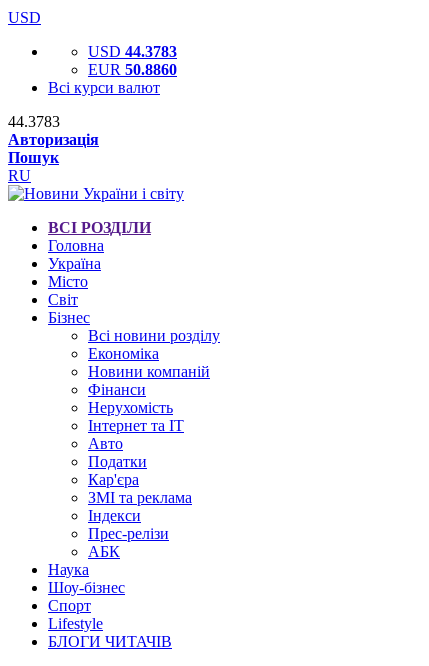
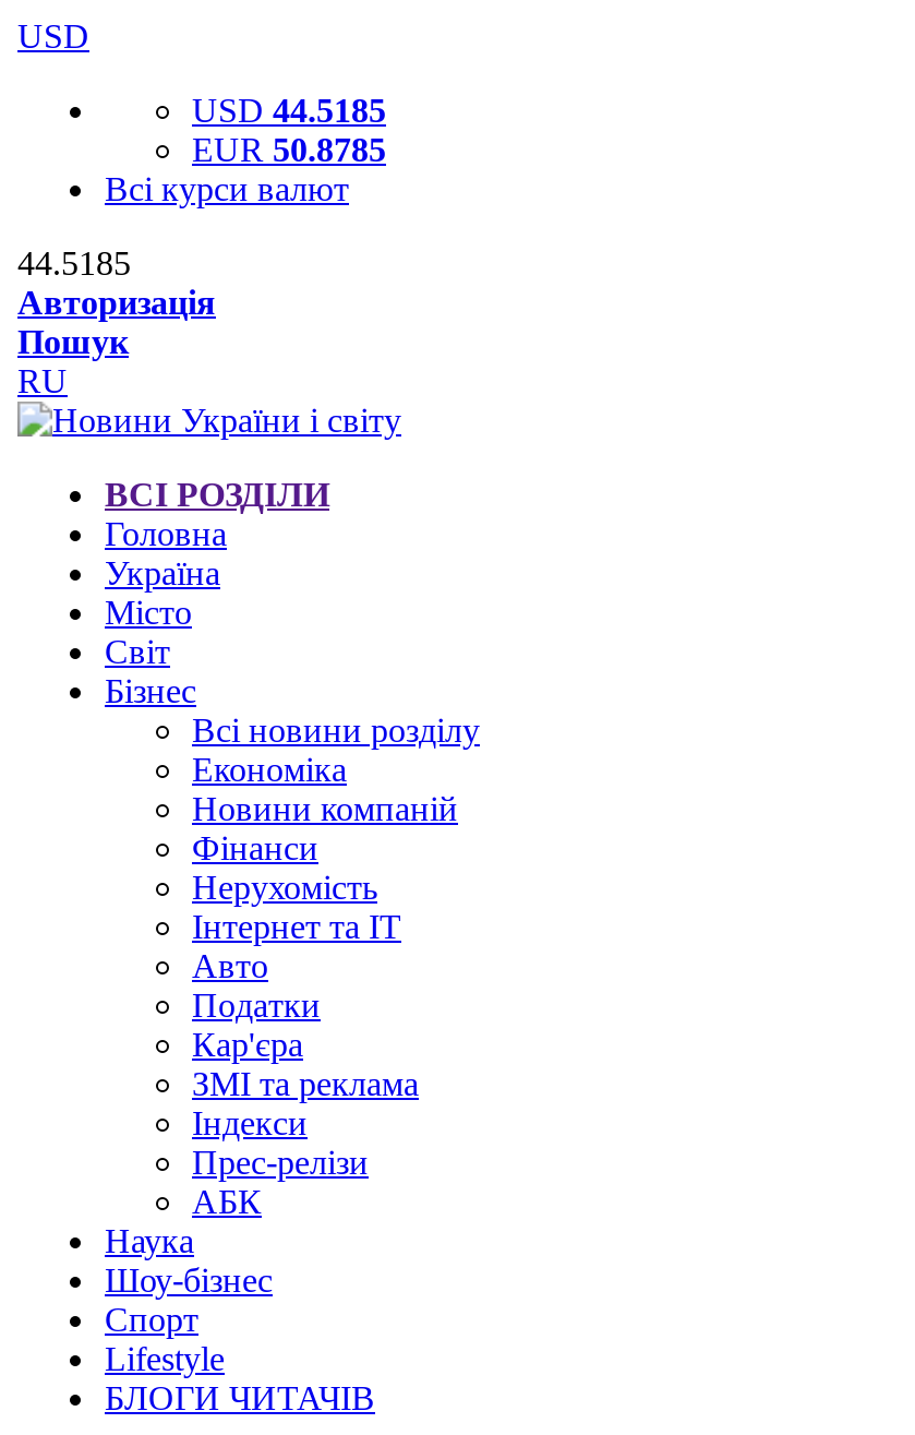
- USD 44.3783
+ USD 44.5185

- EUR 50.8860
+ EUR 50.8785

- 44.3783
+ 44.5185
